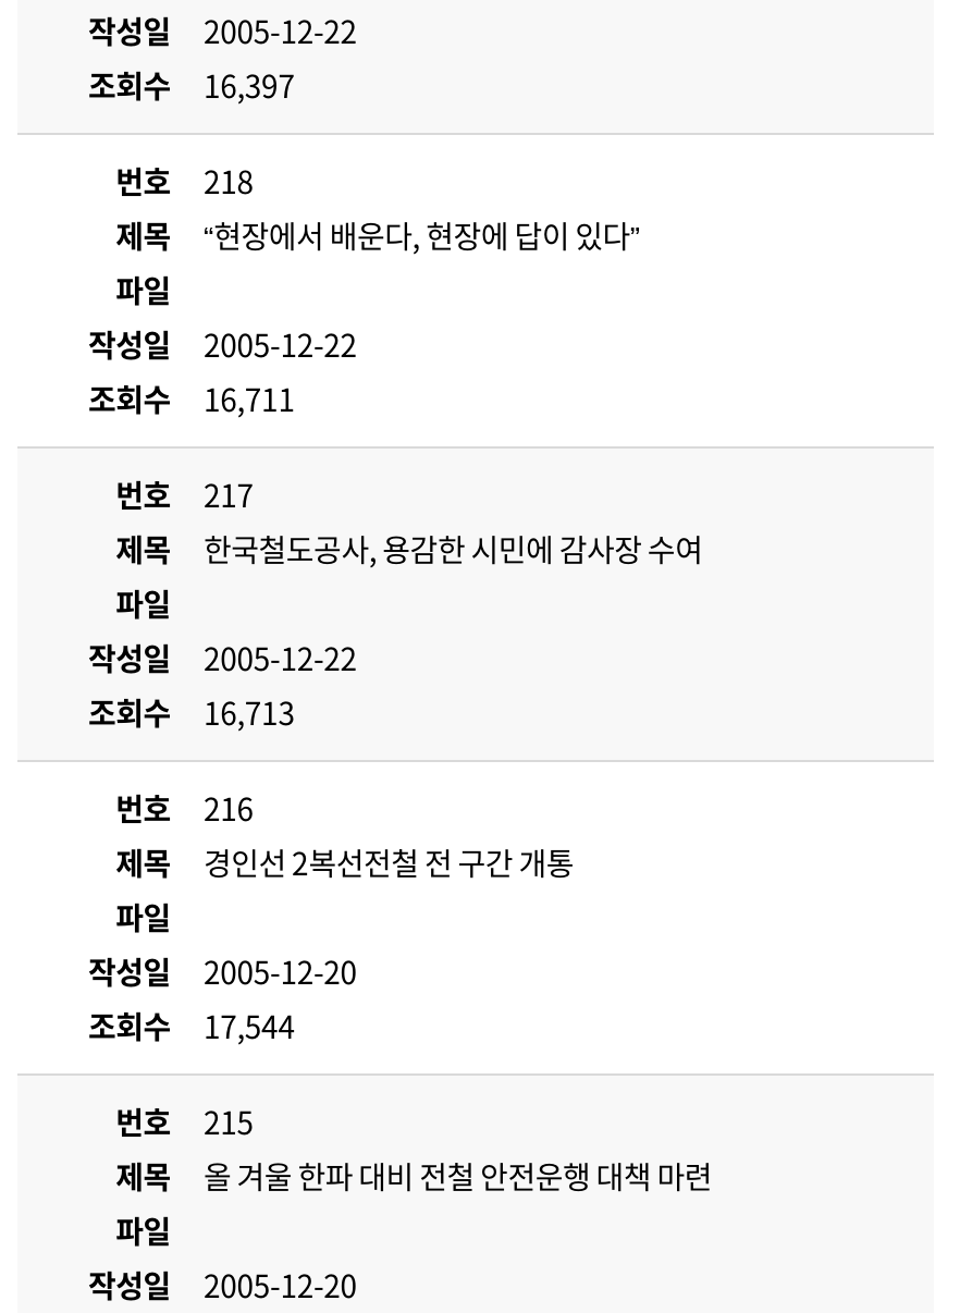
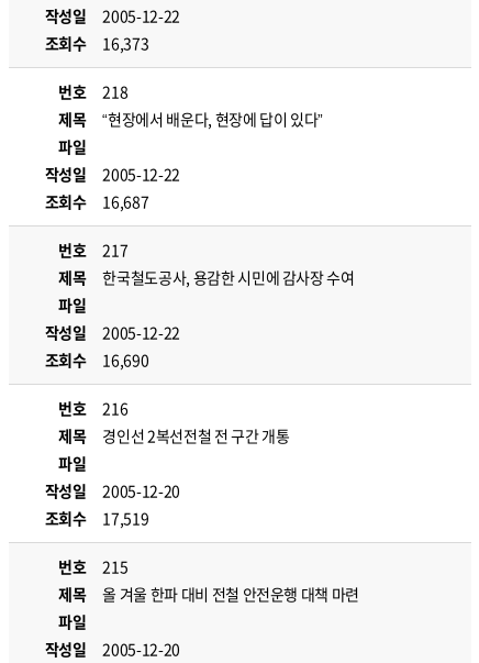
- 조회수 16,397
+ 조회수 16,373

- 조회수 16,711
+ 조회수 16,687

- 조회수 16,713
+ 조회수 16,690

- 조회수 17,544
+ 조회수 17,519
